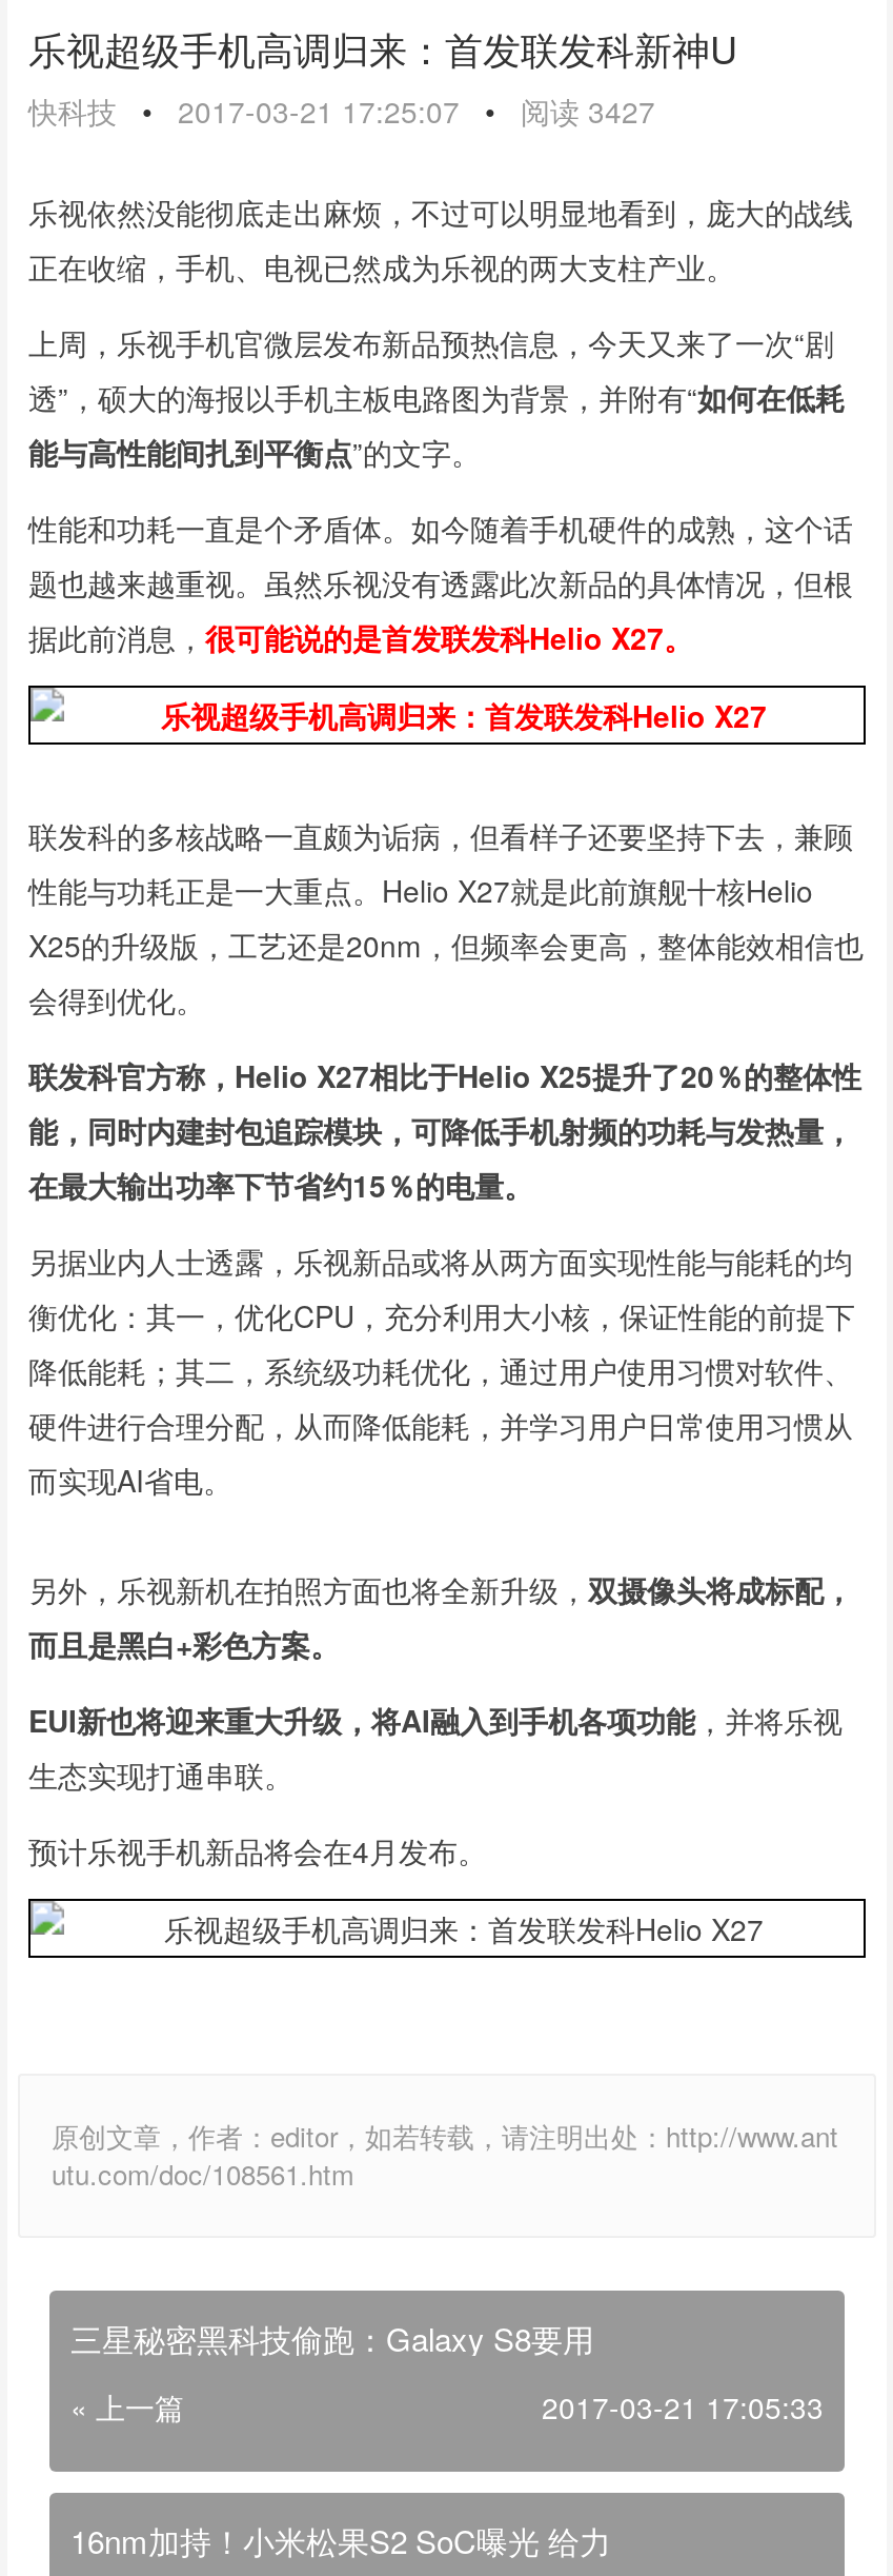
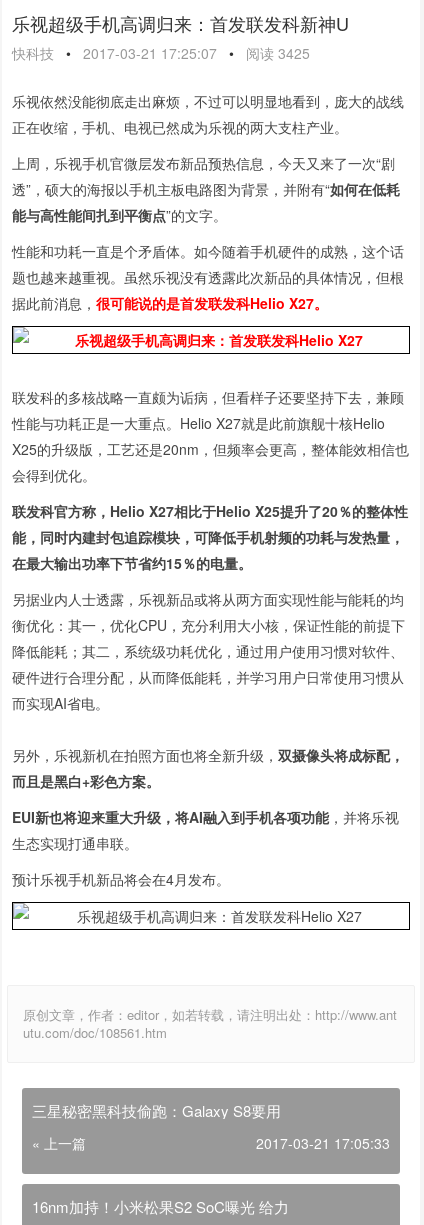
- 快科技 • 2017-03-21 17:25:07 • 阅读3427
+ 快科技 • 2017-03-21 17:25:07 • 阅读3425
